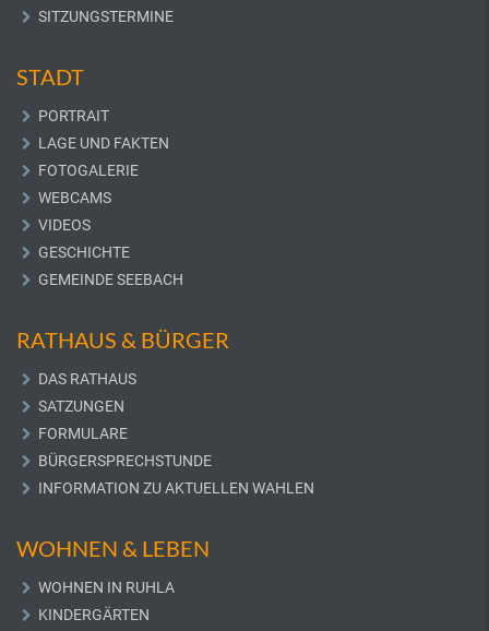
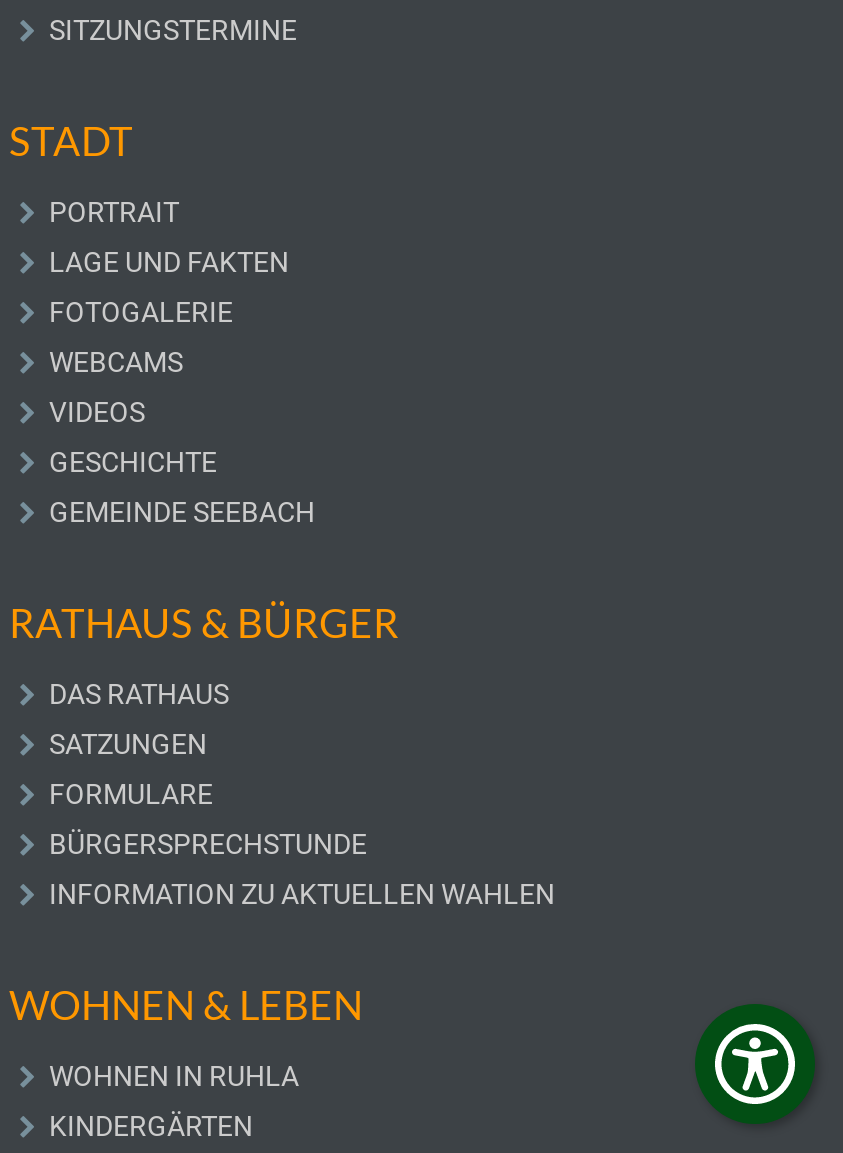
+ [image]
